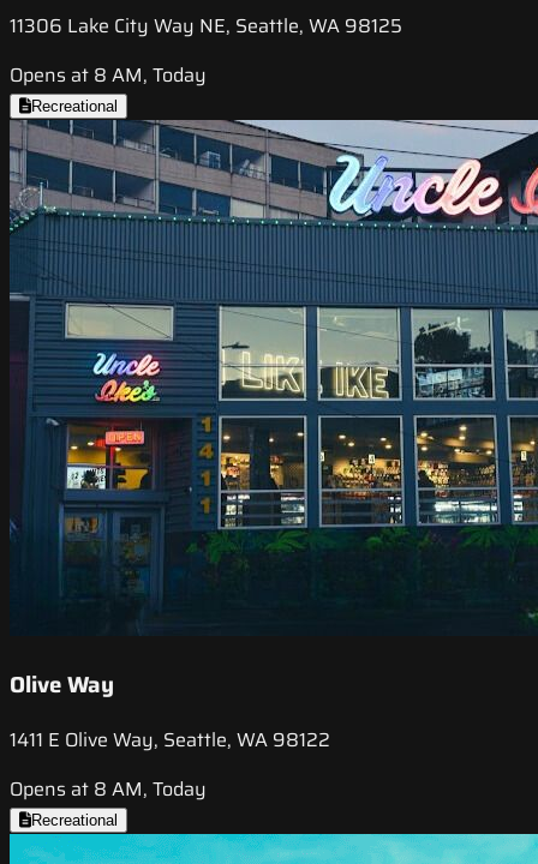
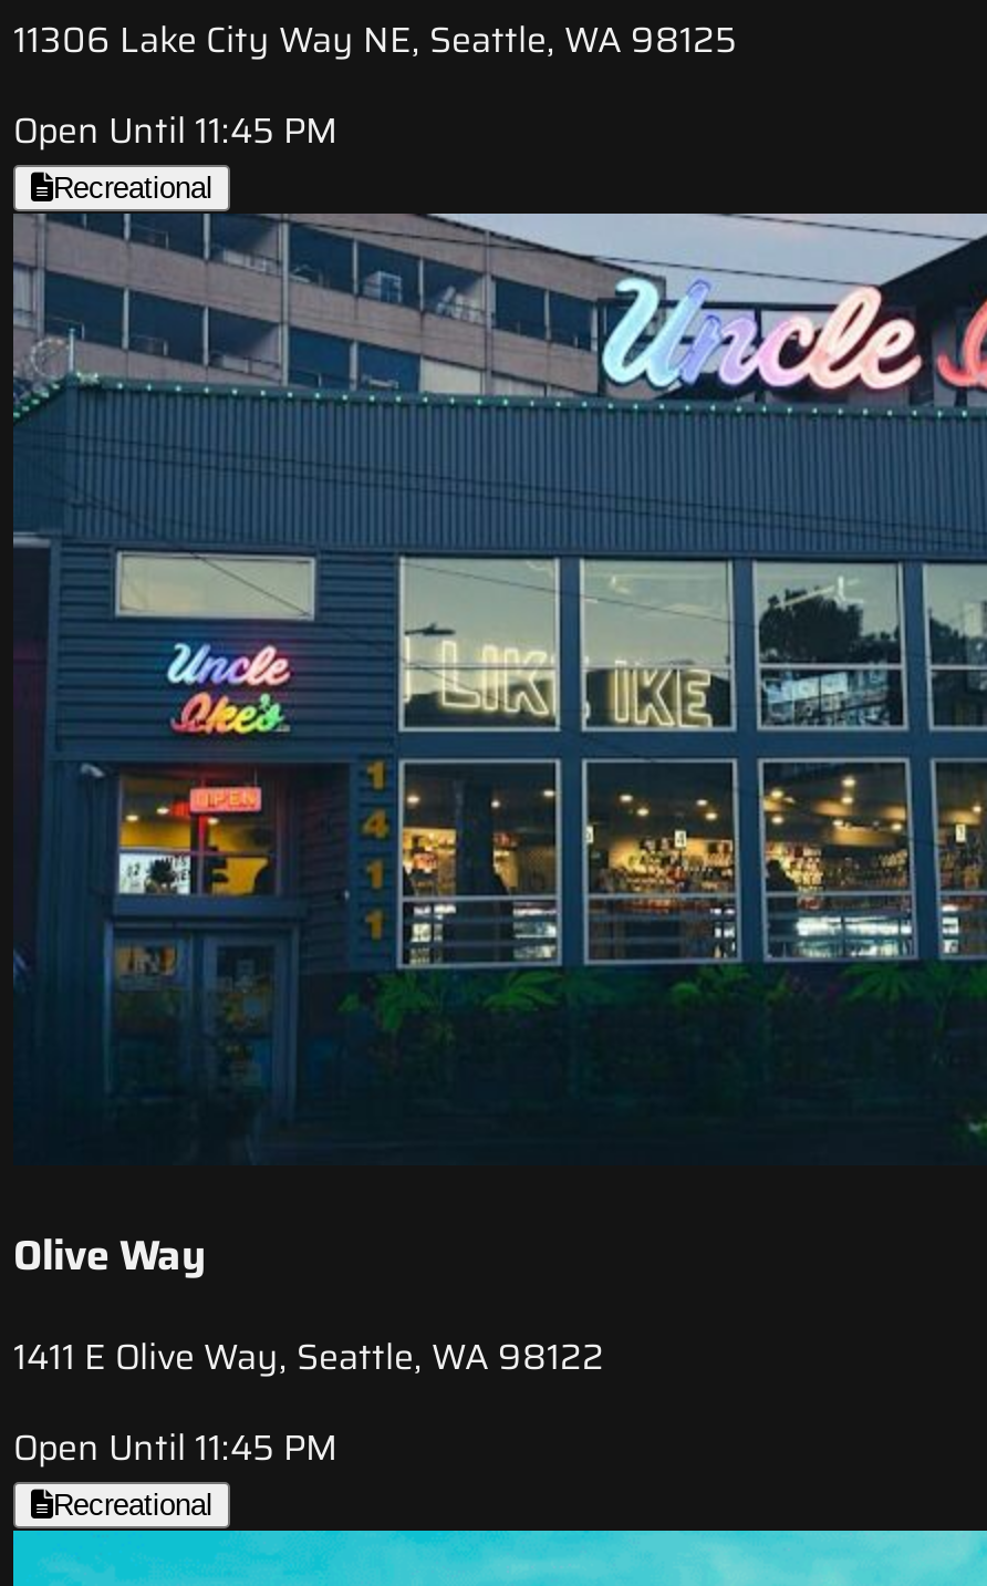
- Opens at 8 AM, Today
+ Open Until 11:45 PM

- Opens at 8 AM, Today
+ Open Until 11:45 PM
